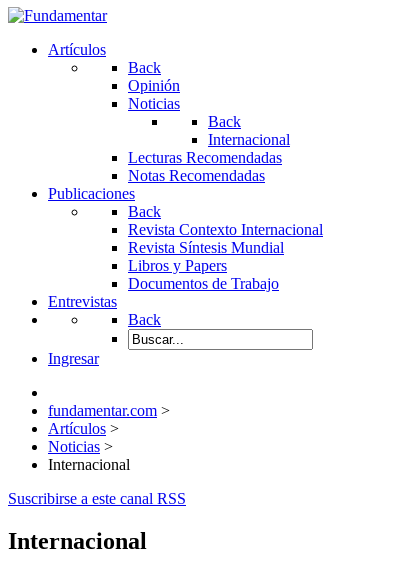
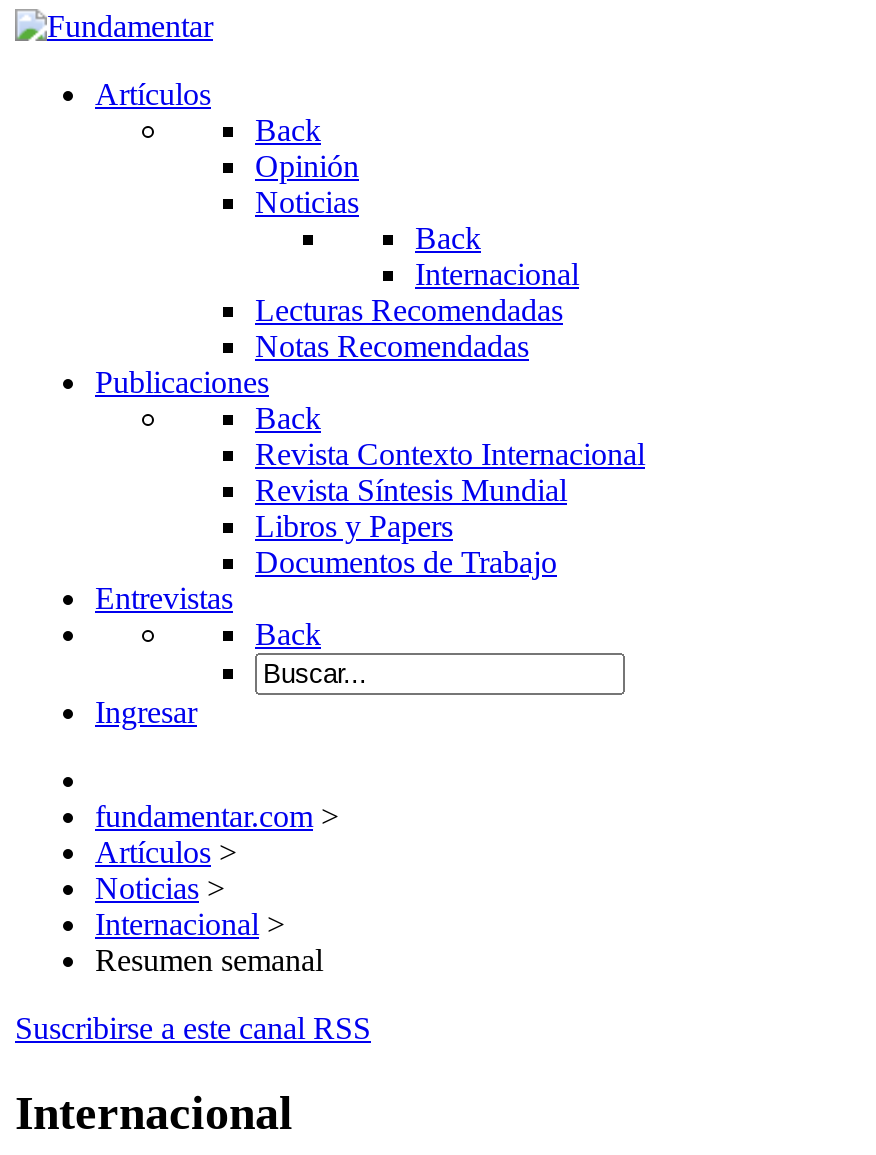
- Internacional
+ Internacional >
+ Resumen semanal
